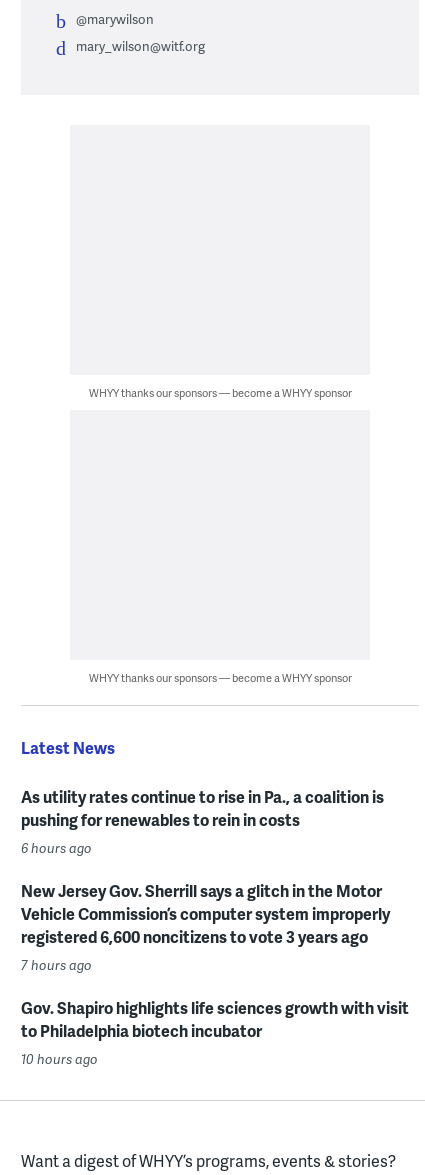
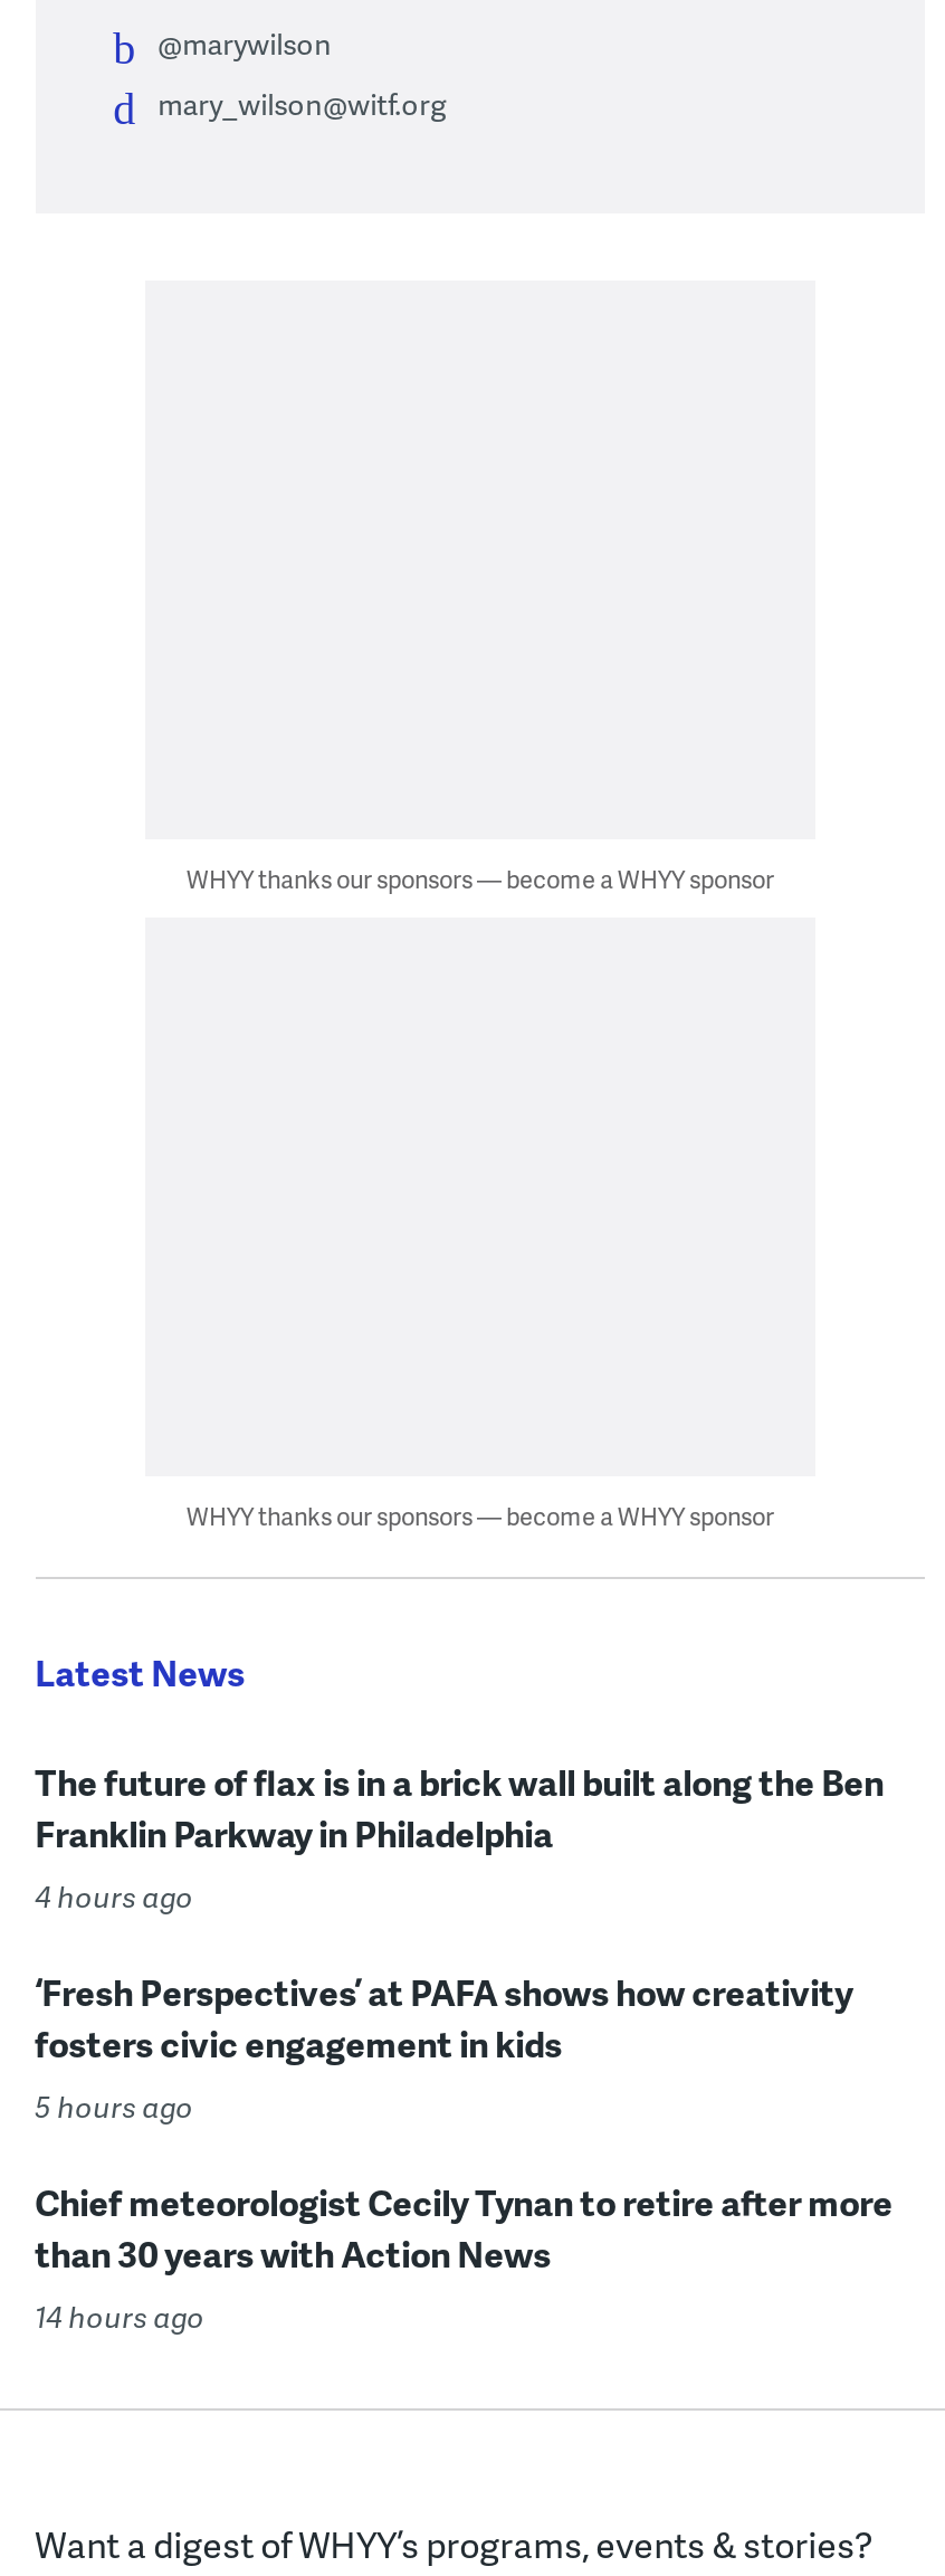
- As utility rates continue to rise in Pa., a coalition is
- pushing for renewables to rein in costs
- 6 hours ago
+ The future of flax is in a brick wall built along the Ben
+ Franklin Parkway in Philadelphia
+ 4 hours ago

- New Jersey Gov. Sherrill says a glitch in the Motor
- Vehicle Commission’s computer system improperly
- registered 6,600 noncitizens to vote 3 years ago
- 7 hours ago
+ ‘Fresh Perspectives’ at PAFA shows how creativity
+ fosters civic engagement in kids
+ 5 hours ago

- Gov. Shapiro highlights life sciences growth with visit
- to Philadelphia biotech incubator
- 10 hours ago
+ Chief meteorologist Cecily Tynan to retire after more
+ than 30 years with Action News
+ 14 hours ago
